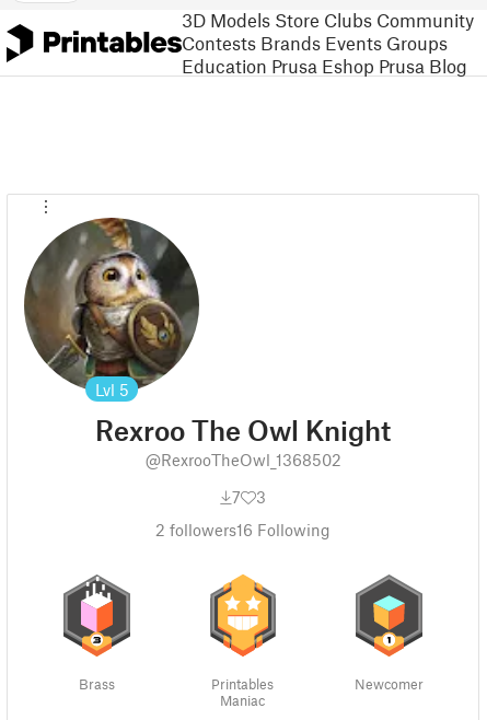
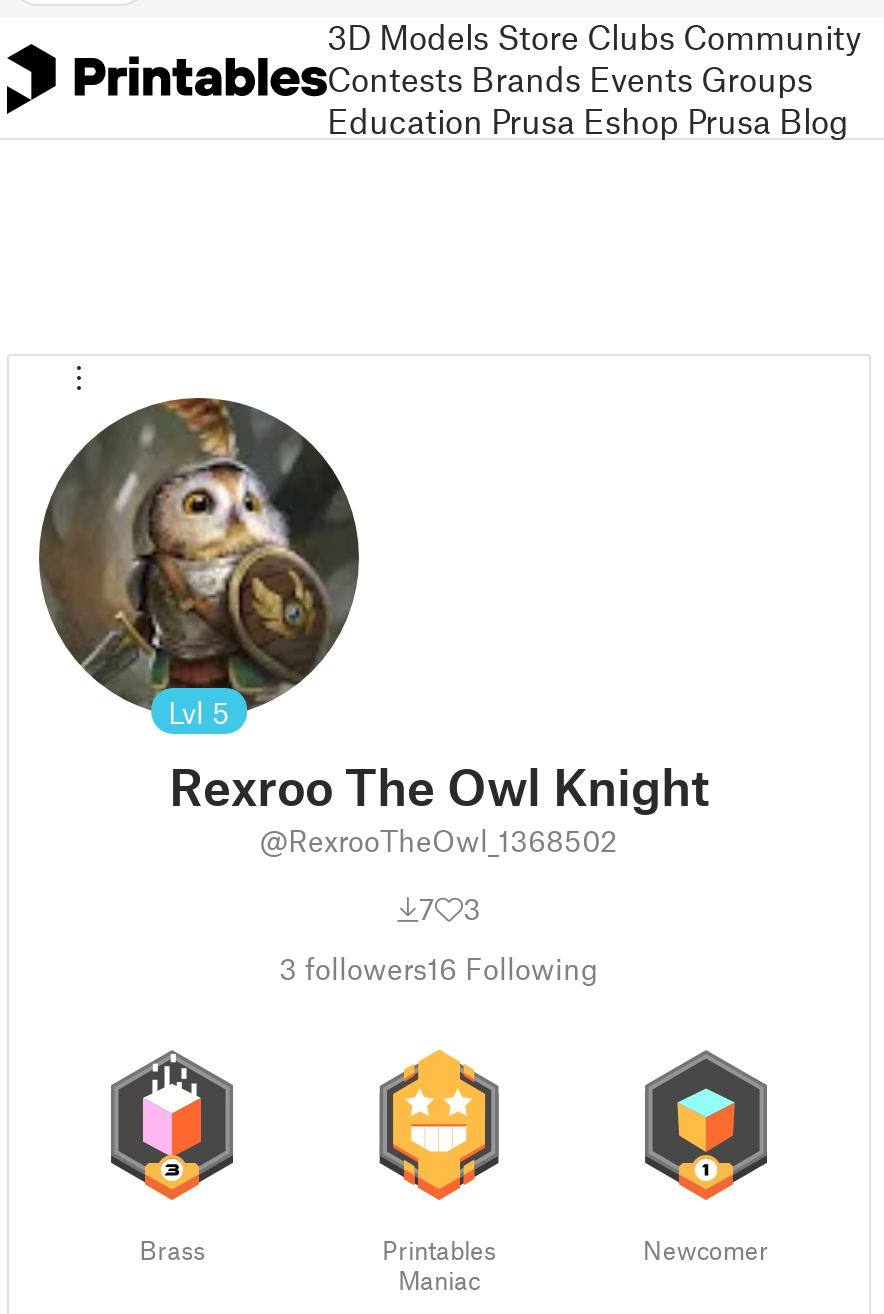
- 2 followers16 Following
+ 3 followers16 Following
